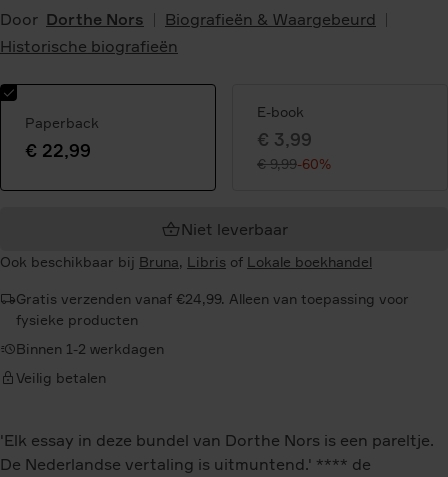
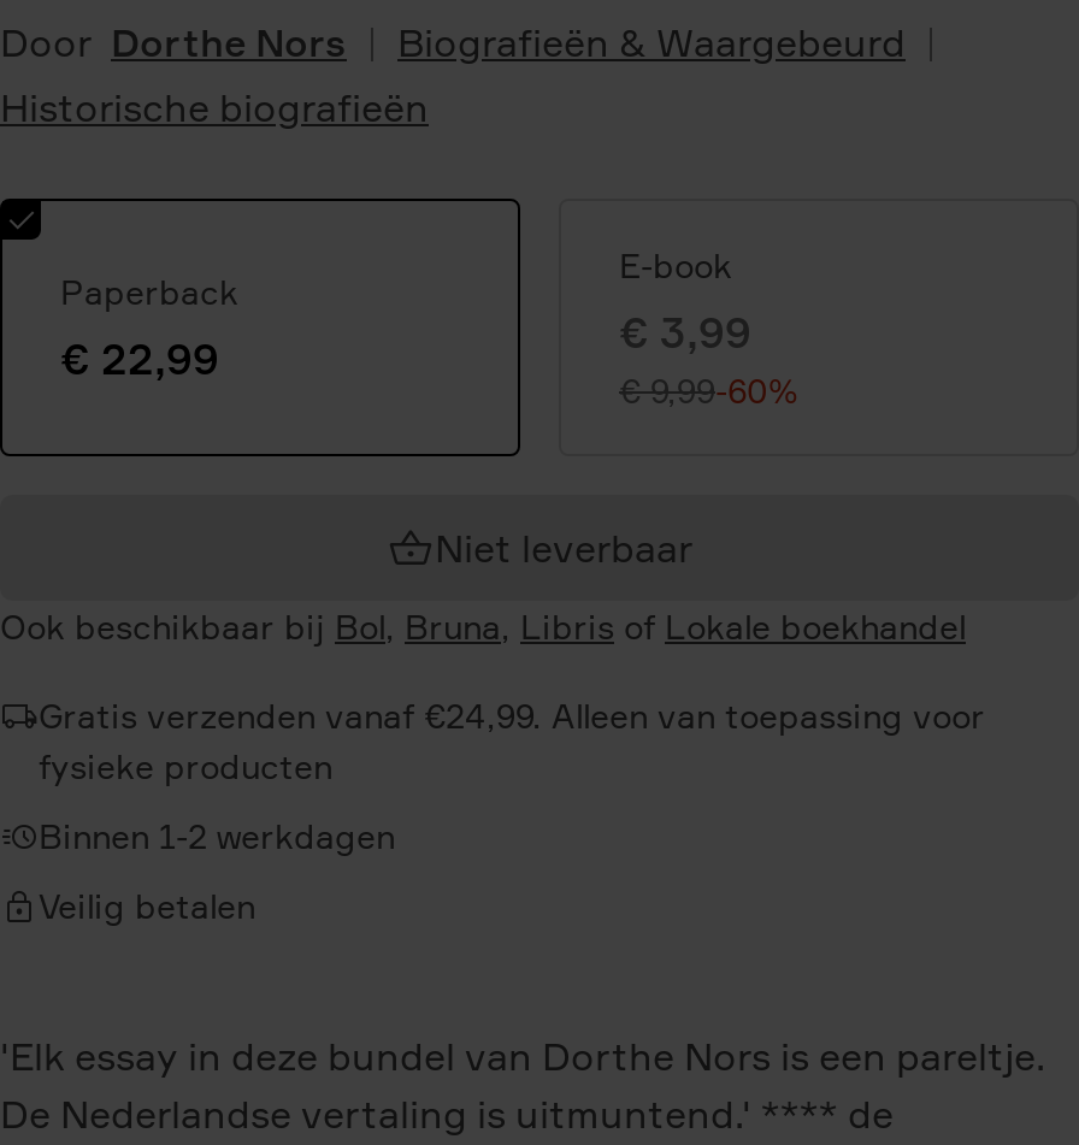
- Ook beschikbaar bij Bruna, Libris of Lokale boekhandel
+ Ook beschikbaar bij Bol, Bruna, Libris of Lokale boekhandel
